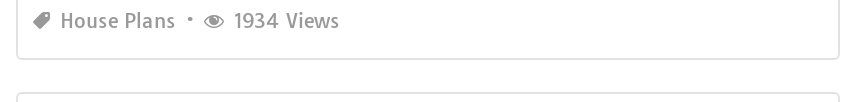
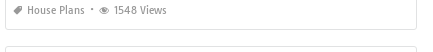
- 1934 Views
+ 1548 Views
